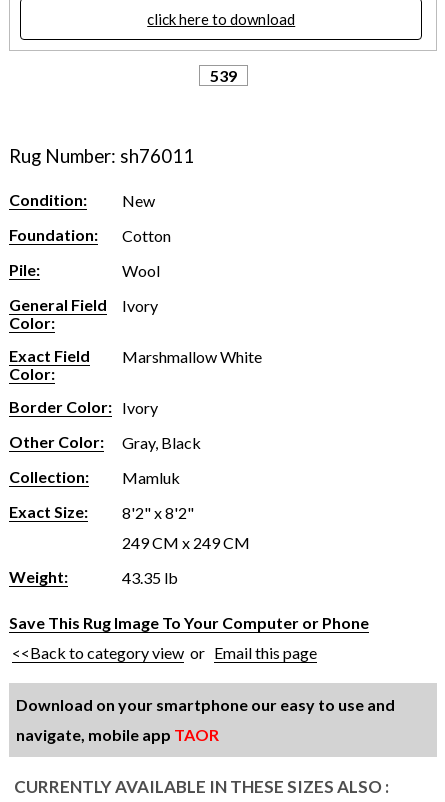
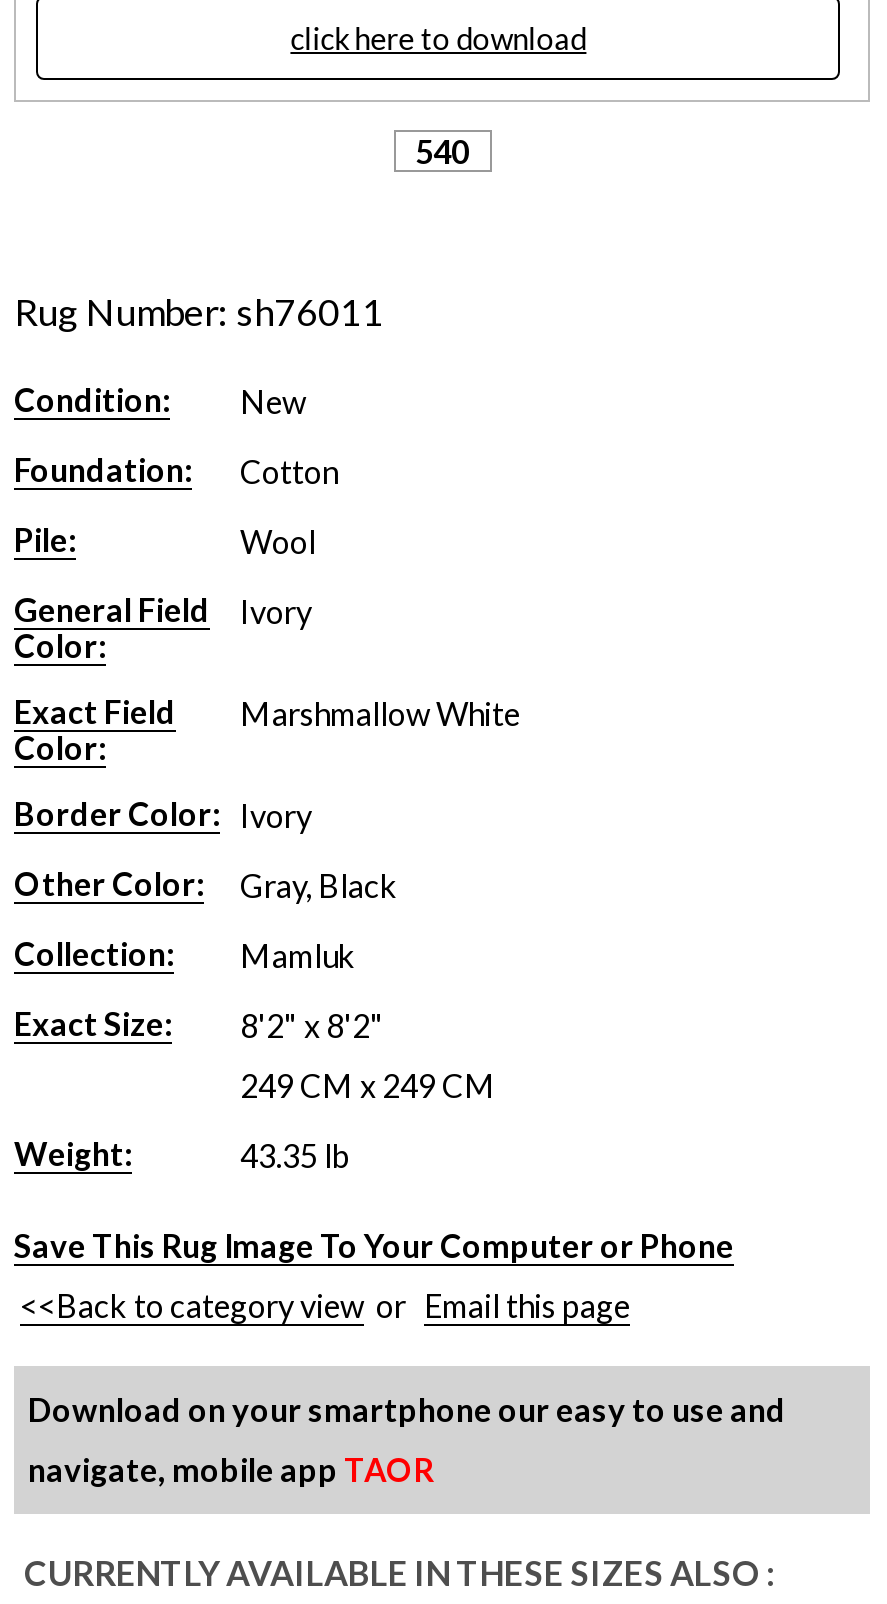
- 539
+ 540
